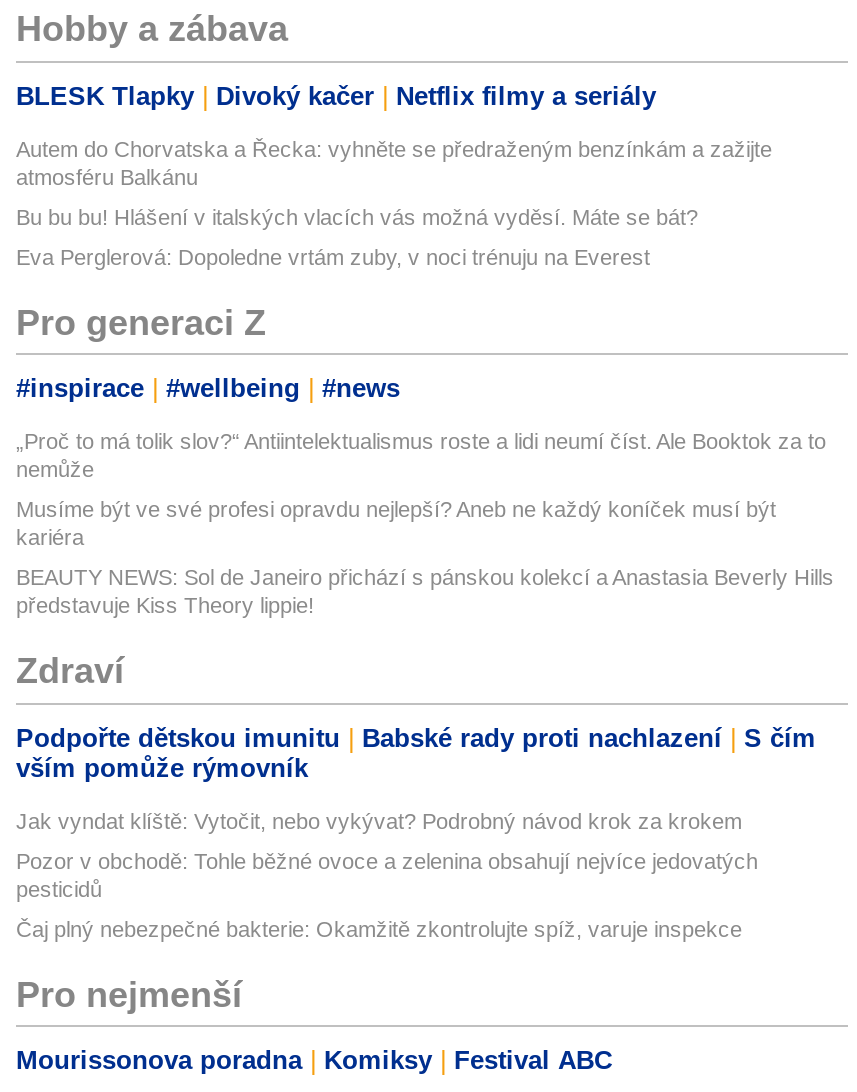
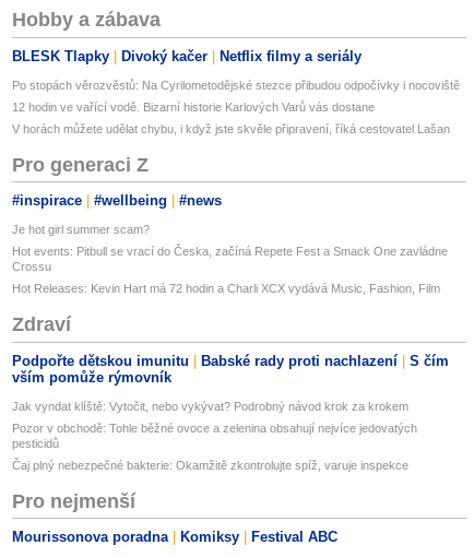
- Autem do Chorvatska a Řecka: vyhněte se předraženým benzínkám a zažijte
- atmosféru Balkánu
+ Po stopách věrozvěstů: Na Cyrilometodějské stezce přibudou odpočívky i nocoviště

- Bu bu bu! Hlášení v italských vlacích vás možná vyděsí. Máte se bát?
+ 12 hodin ve vařící vodě. Bizarní historie Karlových Varů vás dostane

- Eva Perglerová: Dopoledne vrtám zuby, v noci trénuju na Everest
+ V horách můžete udělat chybu, i když jste skvěle připravení, říká cestovatel Lašan

- „Proč to má tolik slov?“ Antiintelektualismus roste a lidi neumí číst. Ale Booktok za to
- nemůže
+ Je hot girl summer scam?

- Musíme být ve své profesi opravdu nejlepší? Aneb ne každý koníček musí být
- kariéra
+ Hot events: Pitbull se vrací do Česka, začíná Repete Fest a Smack One zavládne
+ Crossu

- BEAUTY NEWS: Sol de Janeiro přichází s pánskou kolekcí a Anastasia Beverly Hills
- představuje Kiss Theory lippie!
+ Hot Releases: Kevin Hart má 72 hodin a Charli XCX vydává Music, Fashion, Film
